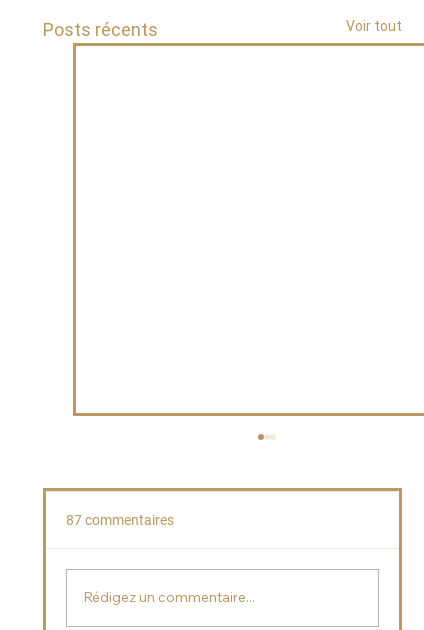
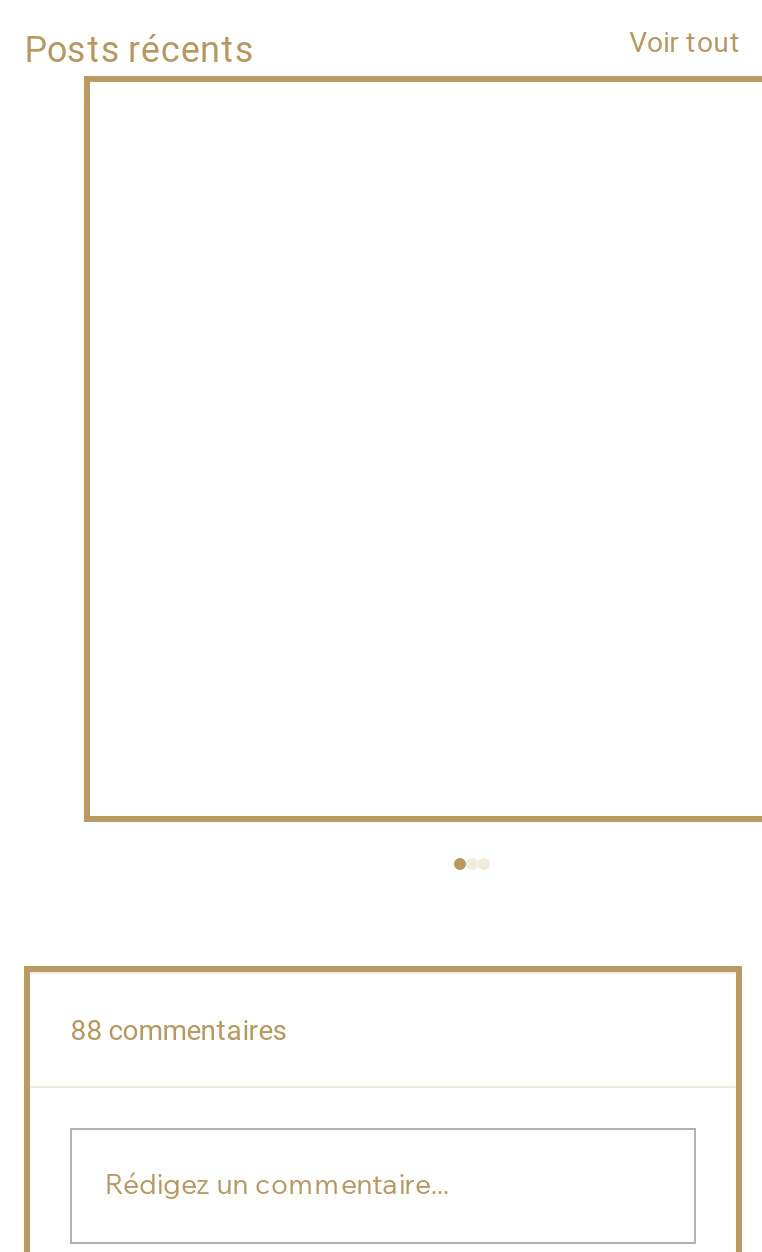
- 87 commentaires
+ 88 commentaires
